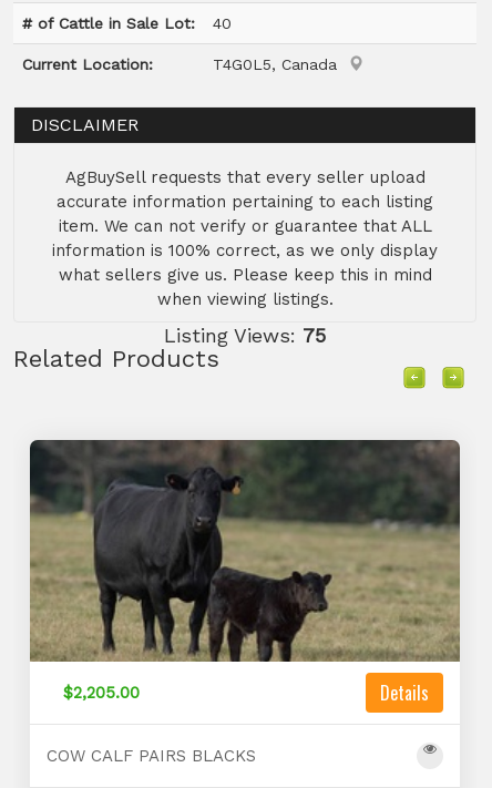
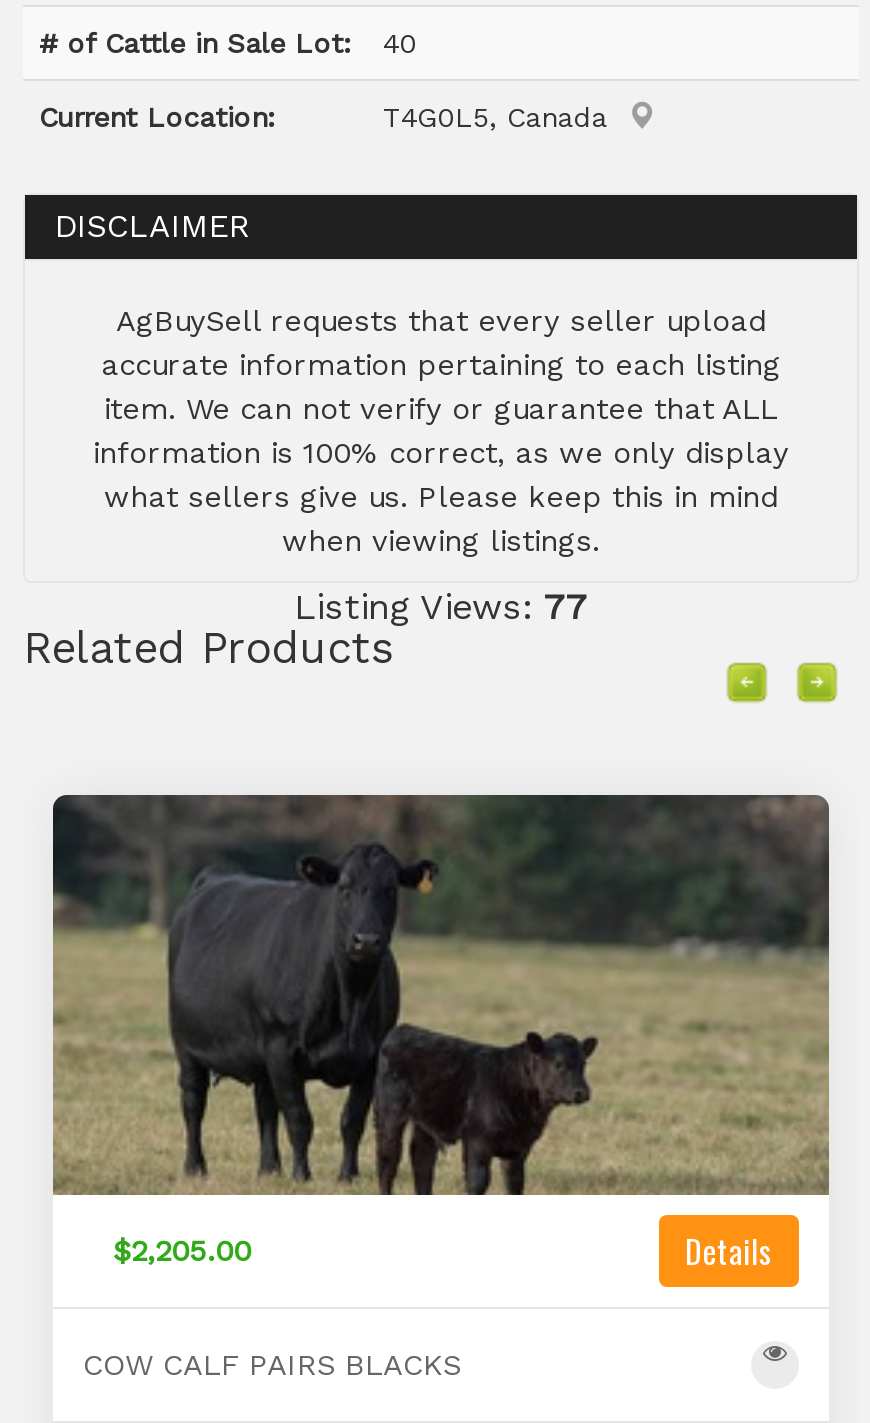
- Listing Views: 75
+ Listing Views: 77
